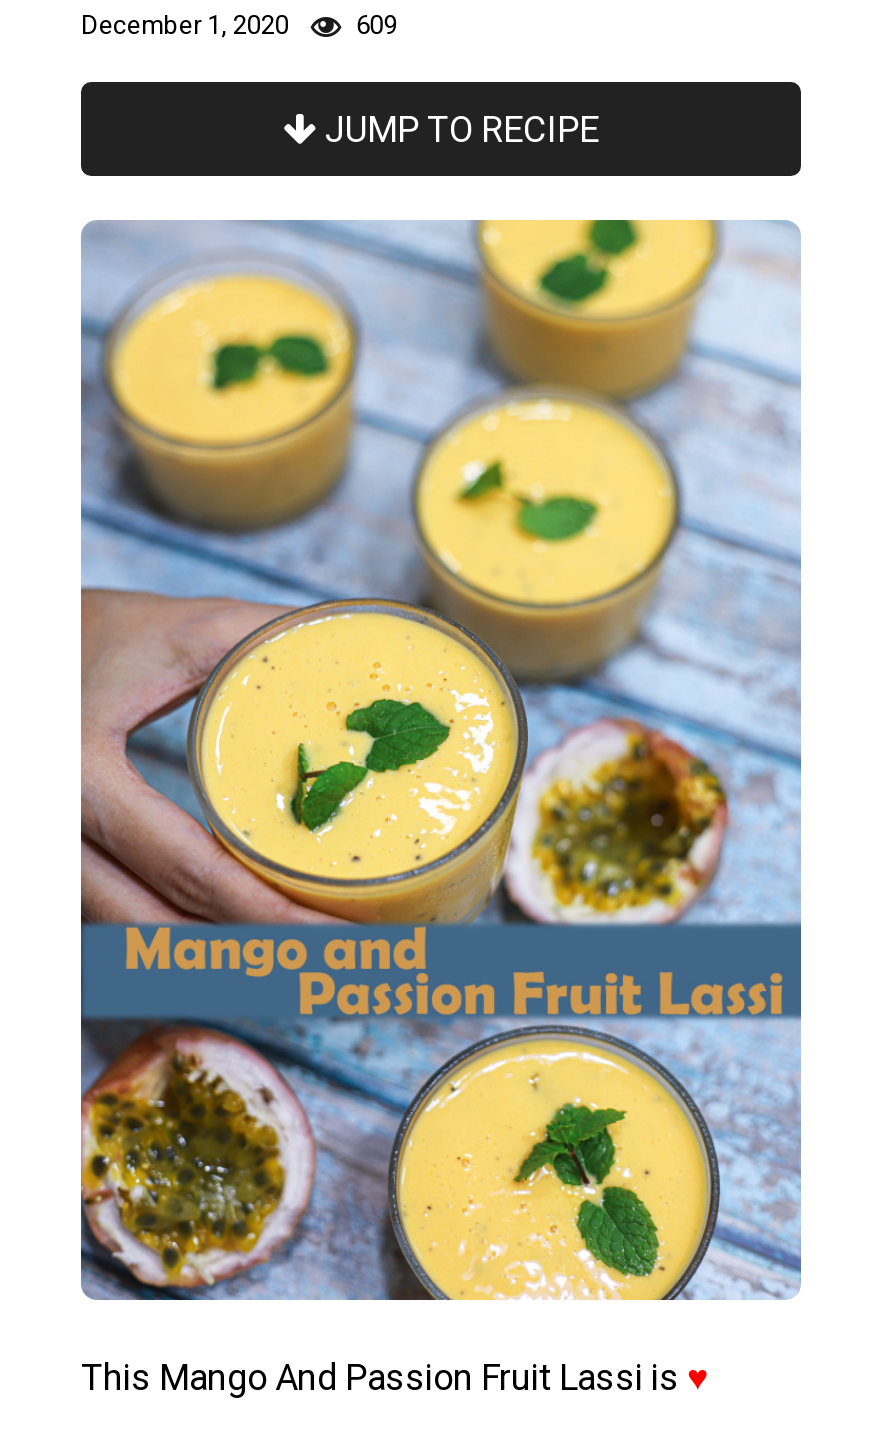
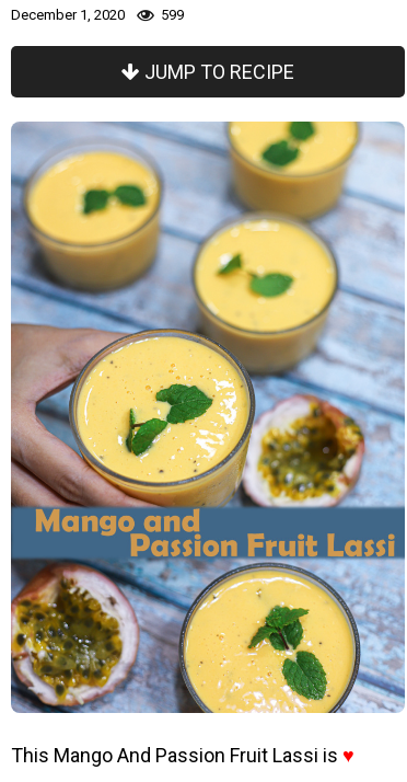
- 609
+ 599
